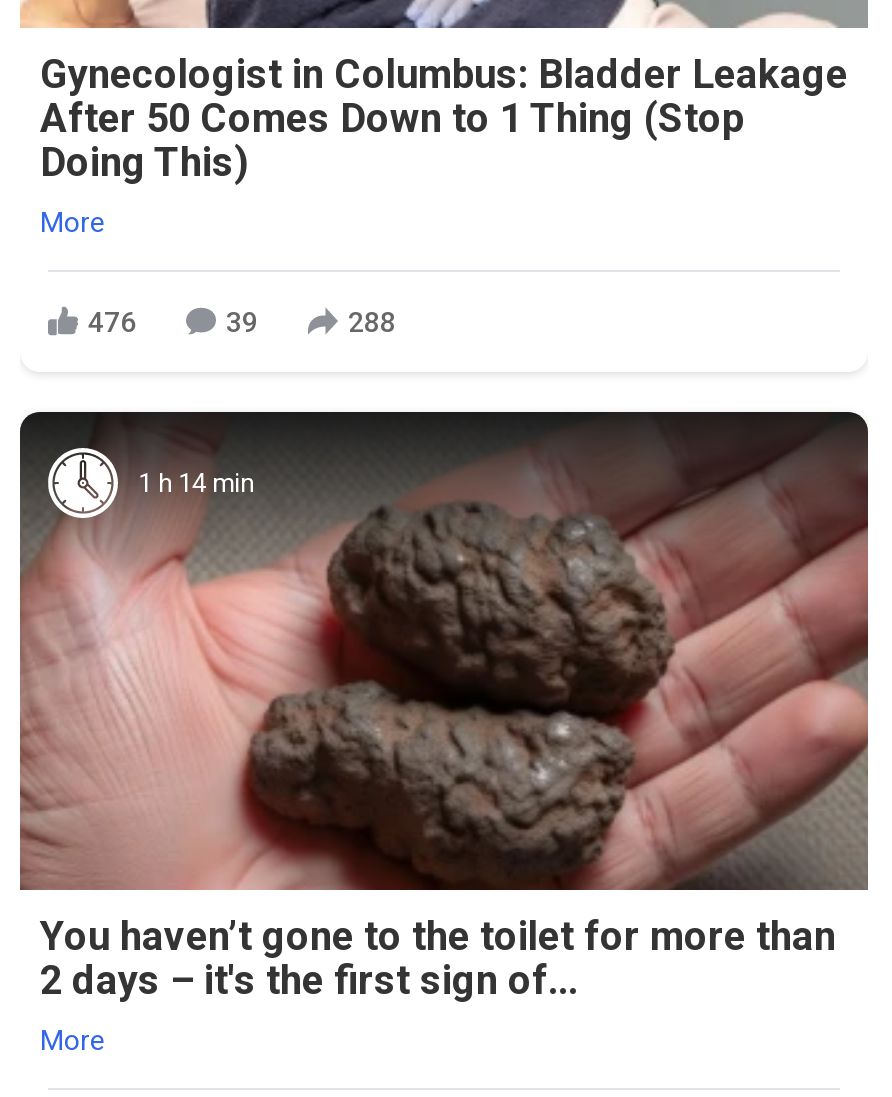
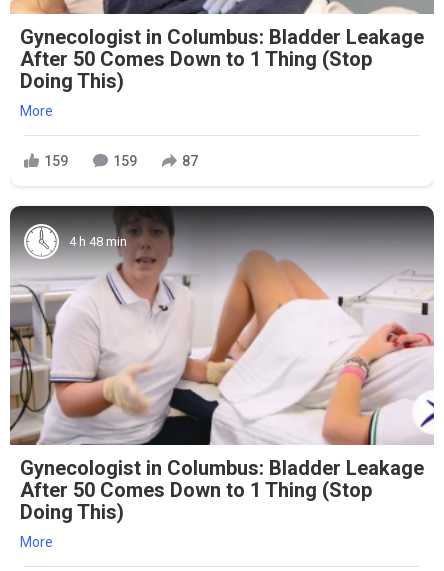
- 476
- 39
- 288
+ 159
+ 159
+ 87

- [image]
- 1 h 14 min
+ [image]
+ 4 h 48 min

- You haven’t gone to the toilet for more than
- 2 days – it's the first sign of...
+ Gynecologist in Columbus: Bladder Leakage
+ After 50 Comes Down to 1 Thing (Stop
+ Doing This)
